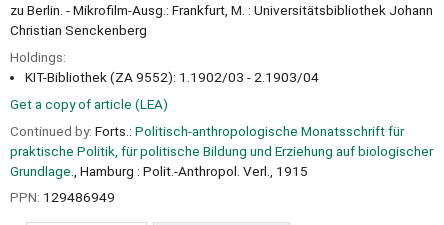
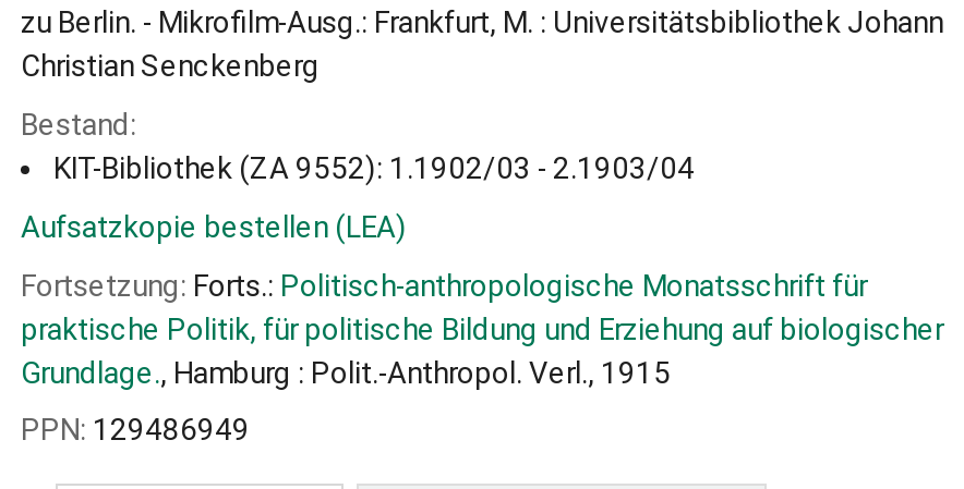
- Holdings:
+ Bestand:

- Get a copy of article (LEA)
+ Aufsatzkopie bestellen (LEA)

- Continued by: Forts.: Politisch-anthropologische Monatsschrift für
+ Fortsetzung: Forts.: Politisch-anthropologische Monatsschrift für
